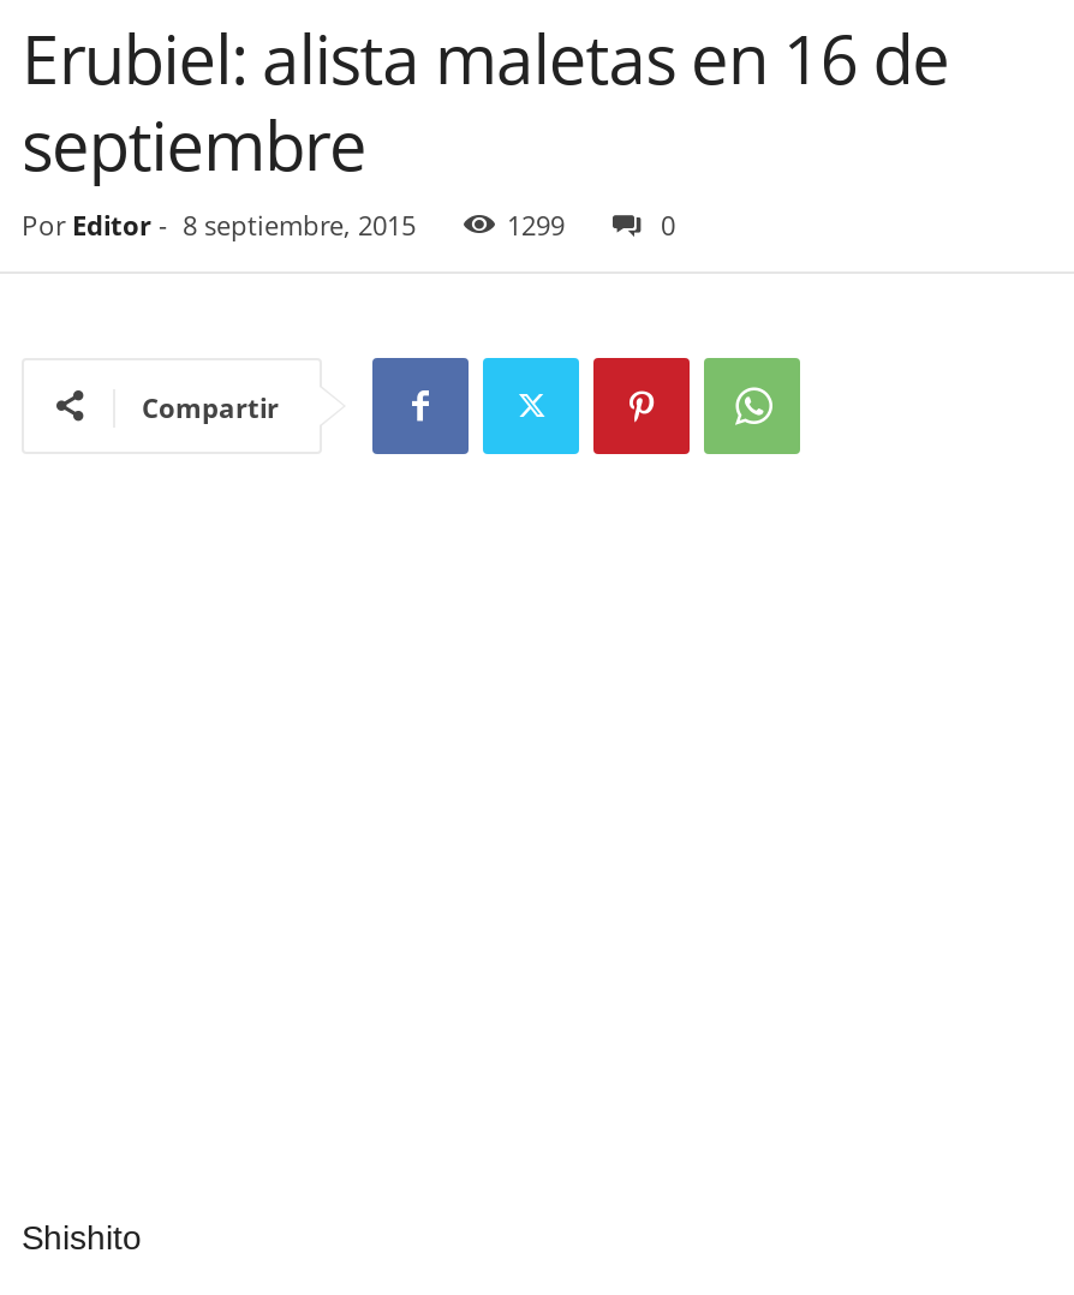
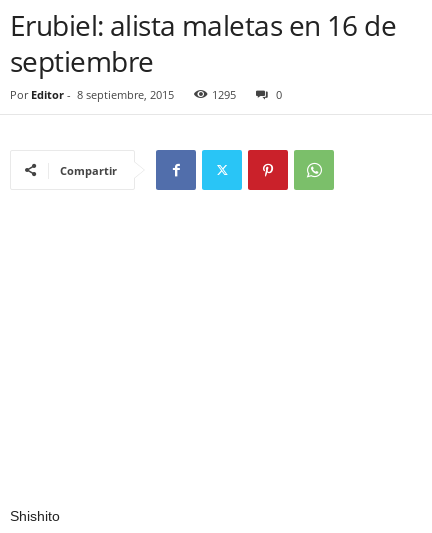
- 1299
+ 1295
